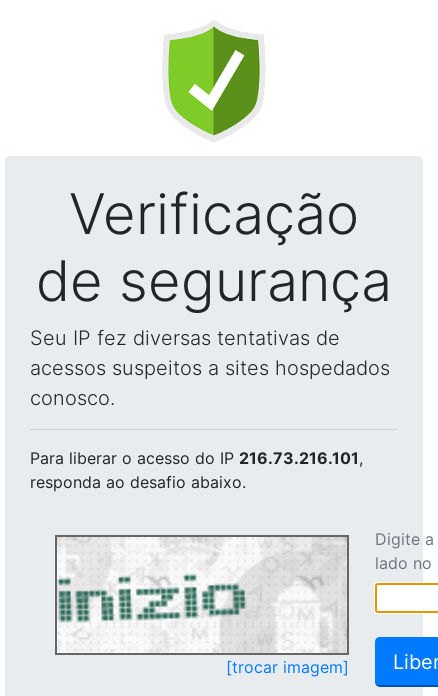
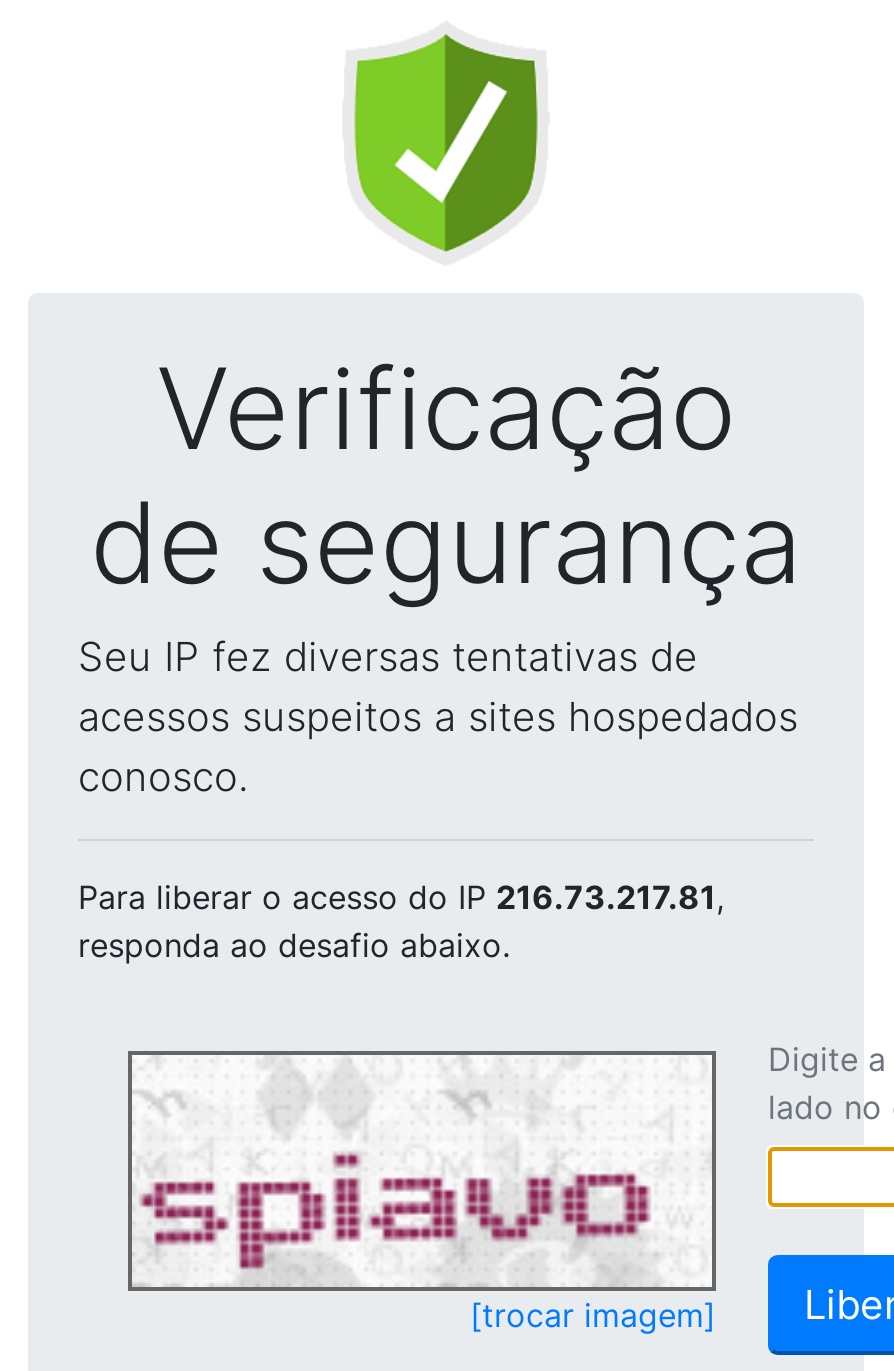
- Para liberar o acesso do IP 216.73.216.101,
+ Para liberar o acesso do IP 216.73.217.81,

- [image]
+ [image]
